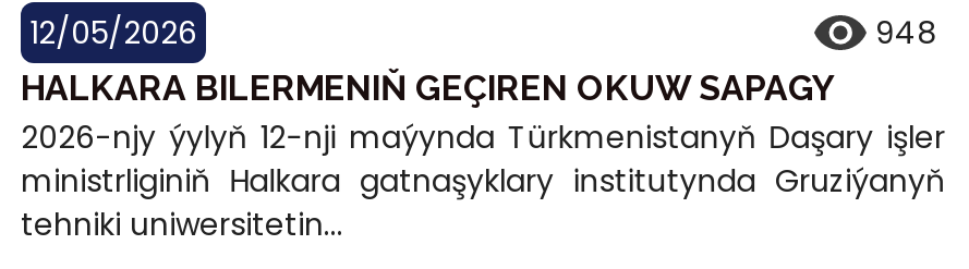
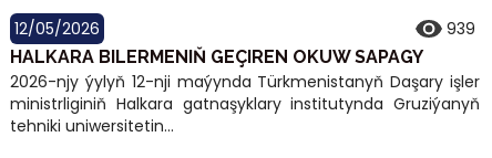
- 948
+ 939
